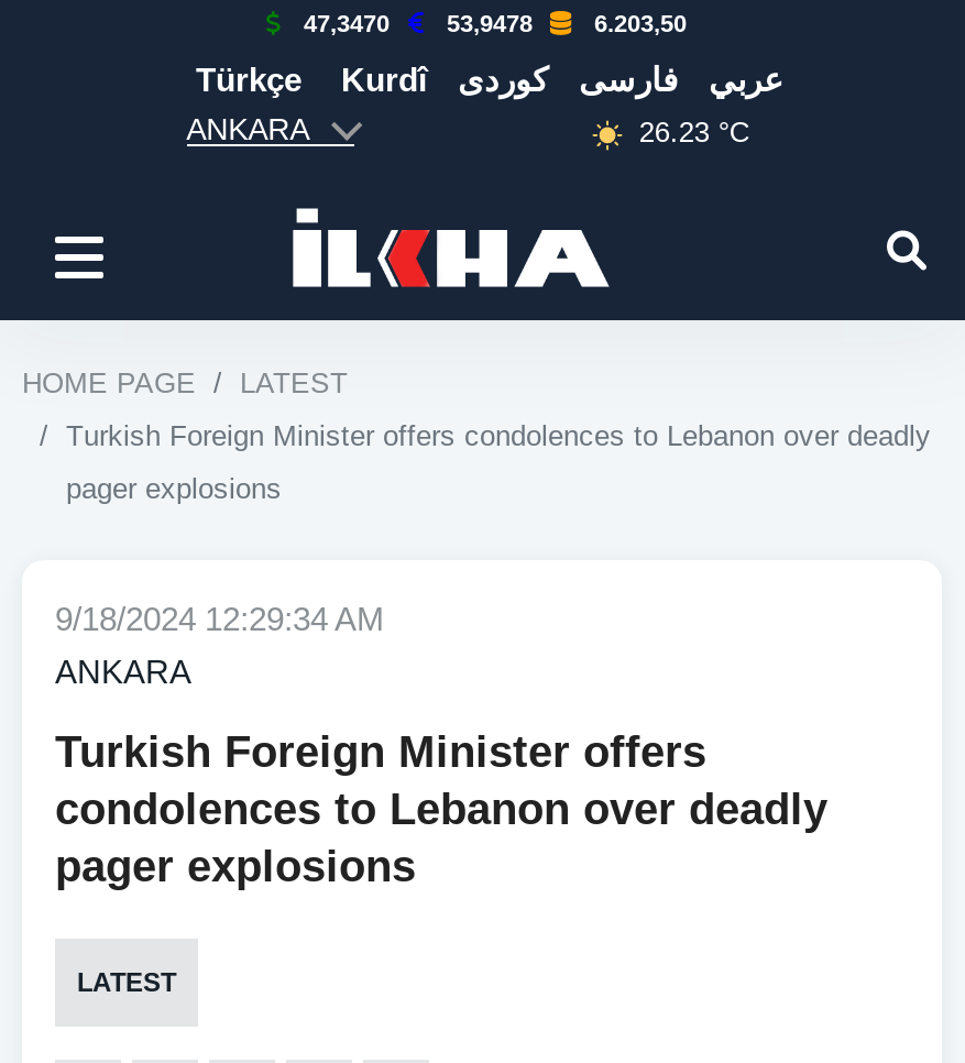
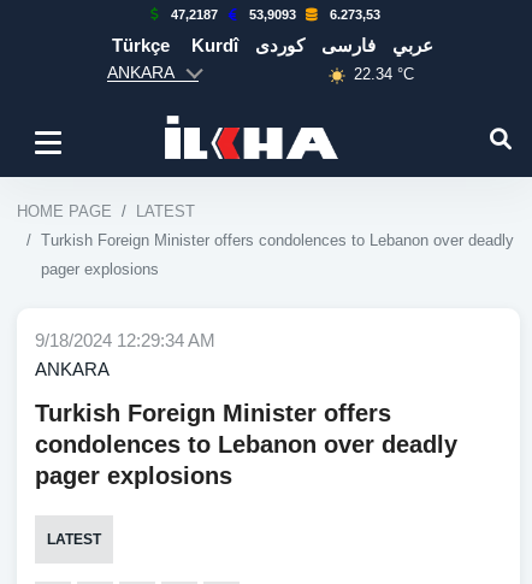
- 47,3470
+ 47,2187

- 53,9478
+ 53,9093

- 6.203,50
+ 6.273,53

- 26.23 °C
+ 22.34 °C
